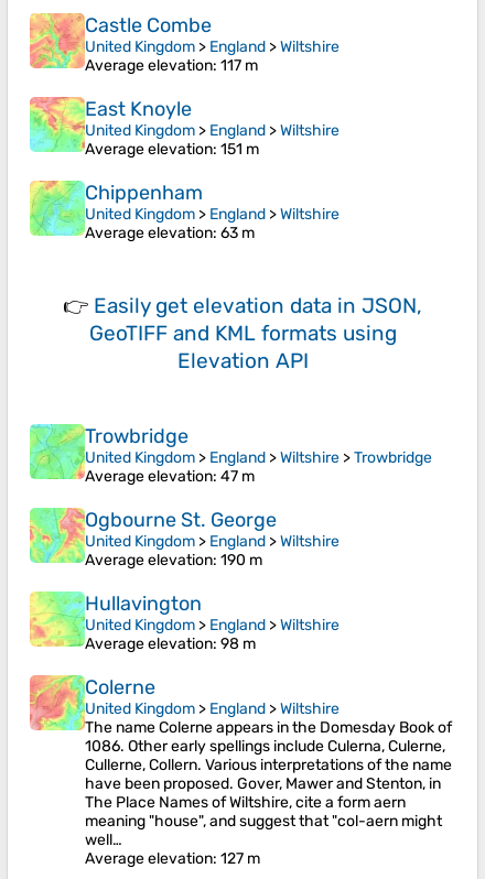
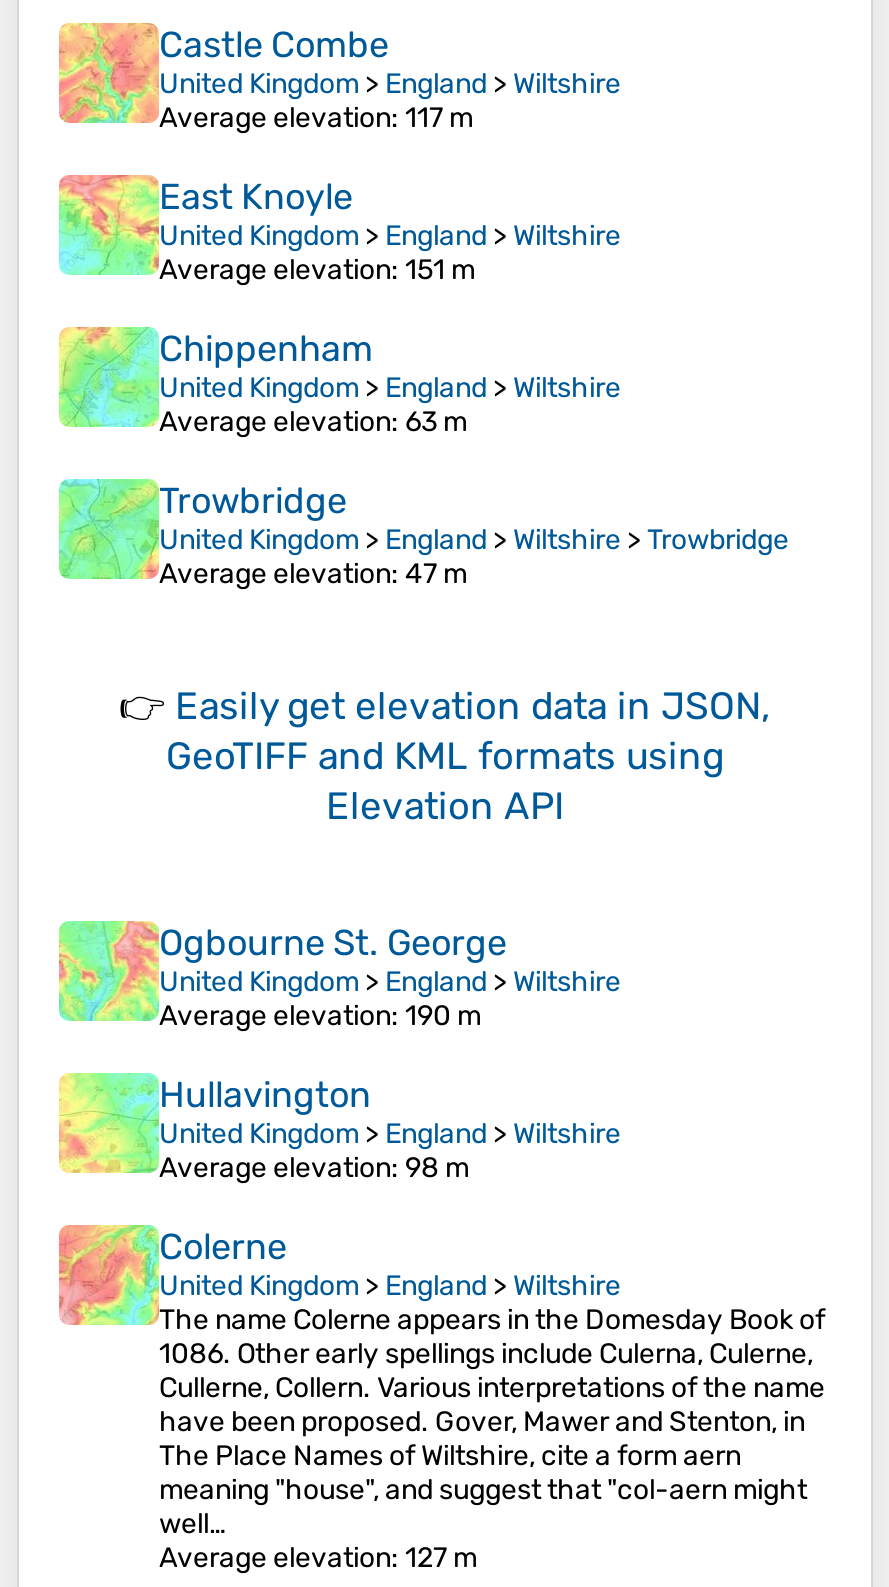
moved down: GeoTIFF and KML formats using | Elevation API

moved up: [image] | Trowbridge | United Kingdom > England > Wiltshire > Trowbridge | Average elevation: 47 m
